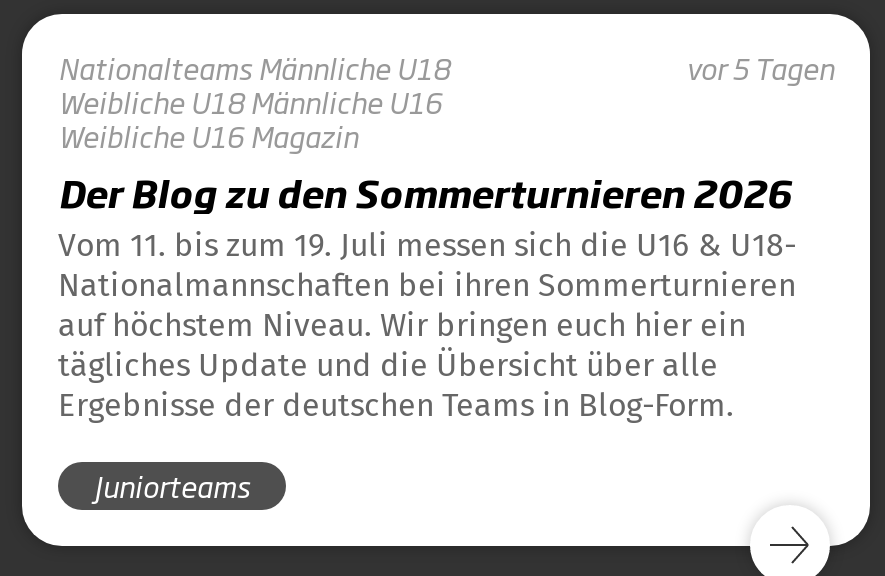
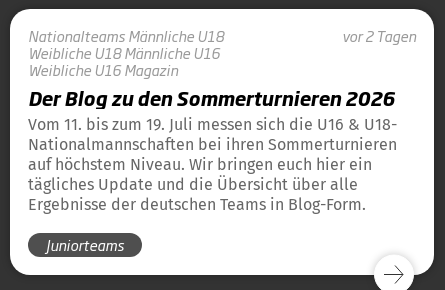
- vor 5 Tagen
+ vor 2 Tagen
